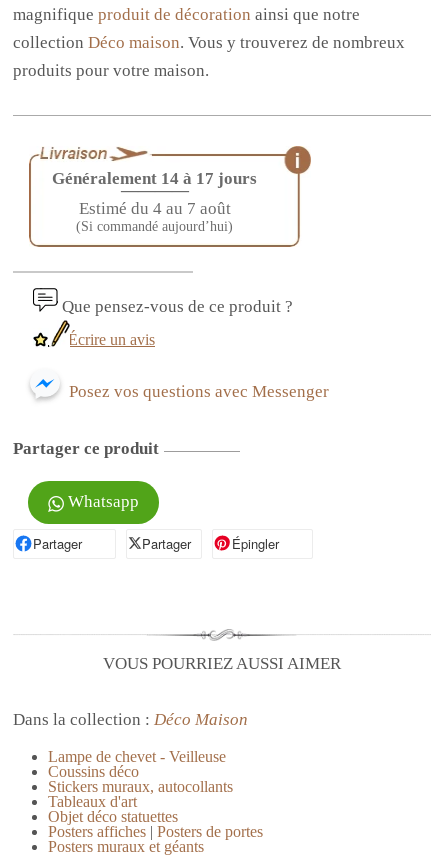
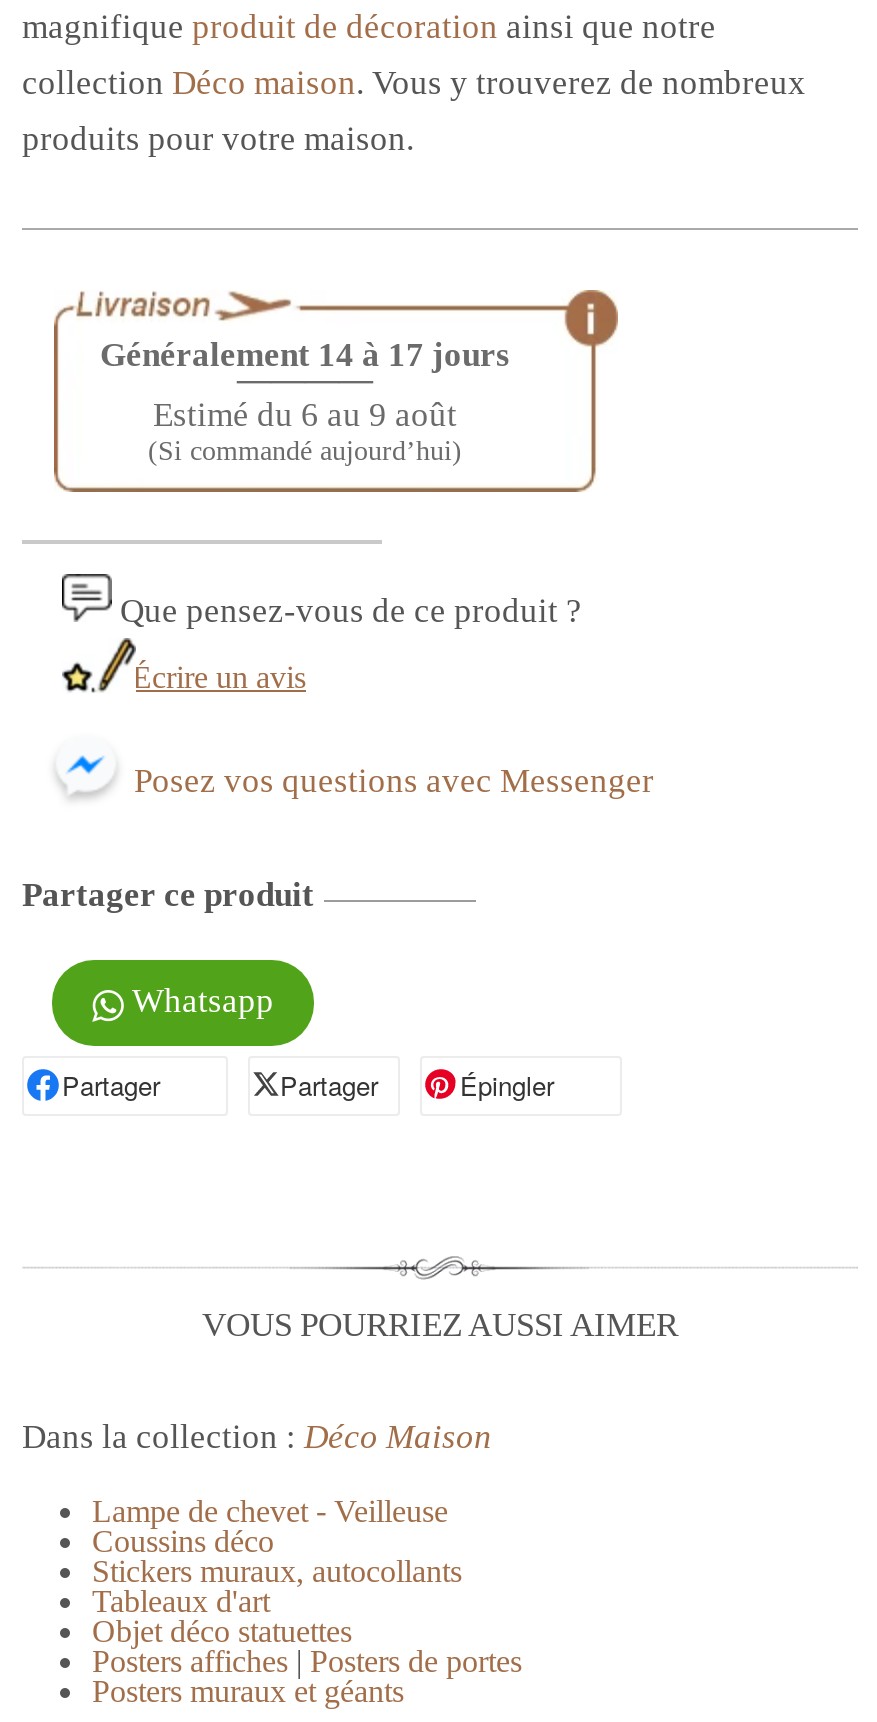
- Estimé du 4 au 7 août
+ Estimé du 6 au 9 août
